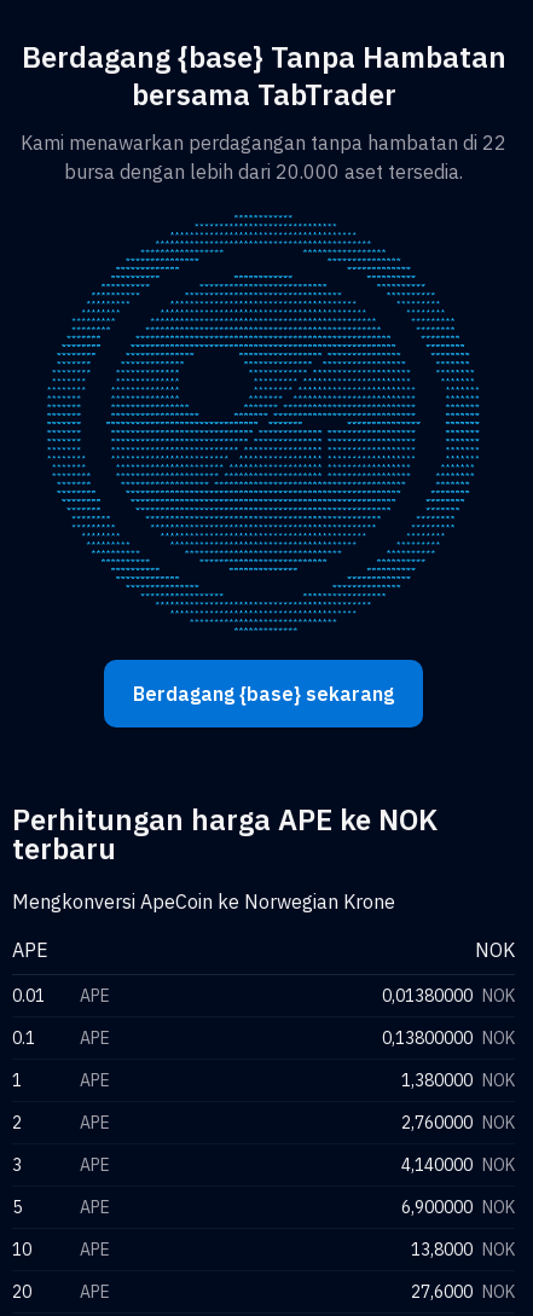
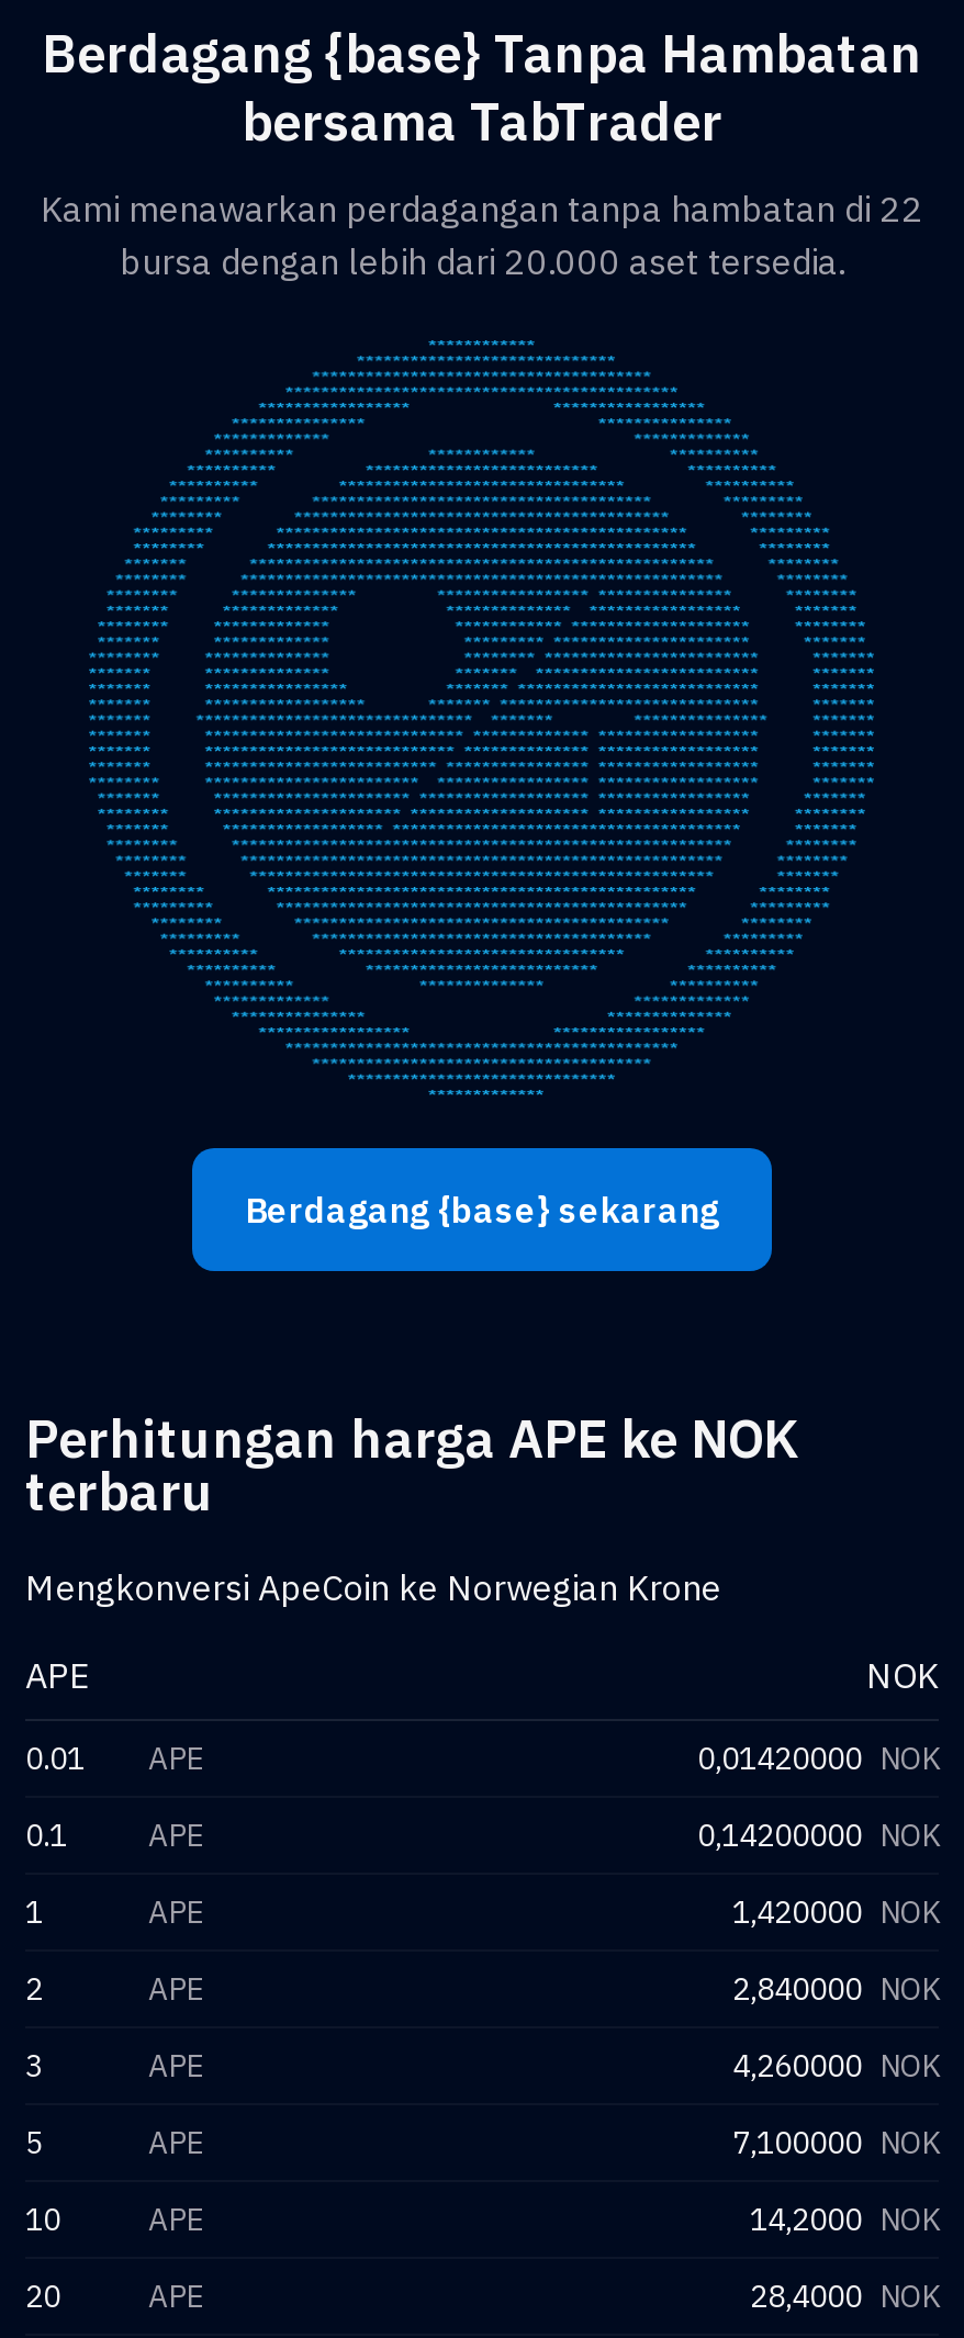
- 0,01380000 NOK
+ 0,01420000 NOK

- 0,13800000 NOK
+ 0,14200000 NOK

- 1,380000 NOK
+ 1,420000 NOK

- 2,760000 NOK
+ 2,840000 NOK

- 4,140000 NOK
+ 4,260000 NOK

- 6,900000 NOK
+ 7,100000 NOK

- 13,8000 NOK
+ 14,2000 NOK

- 27,6000 NOK
+ 28,4000 NOK
